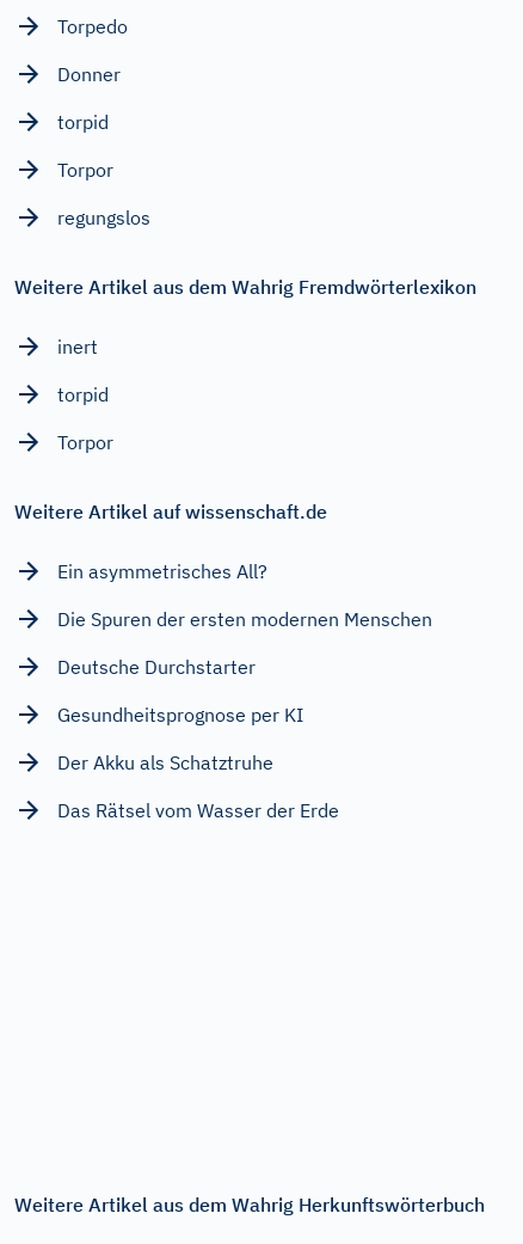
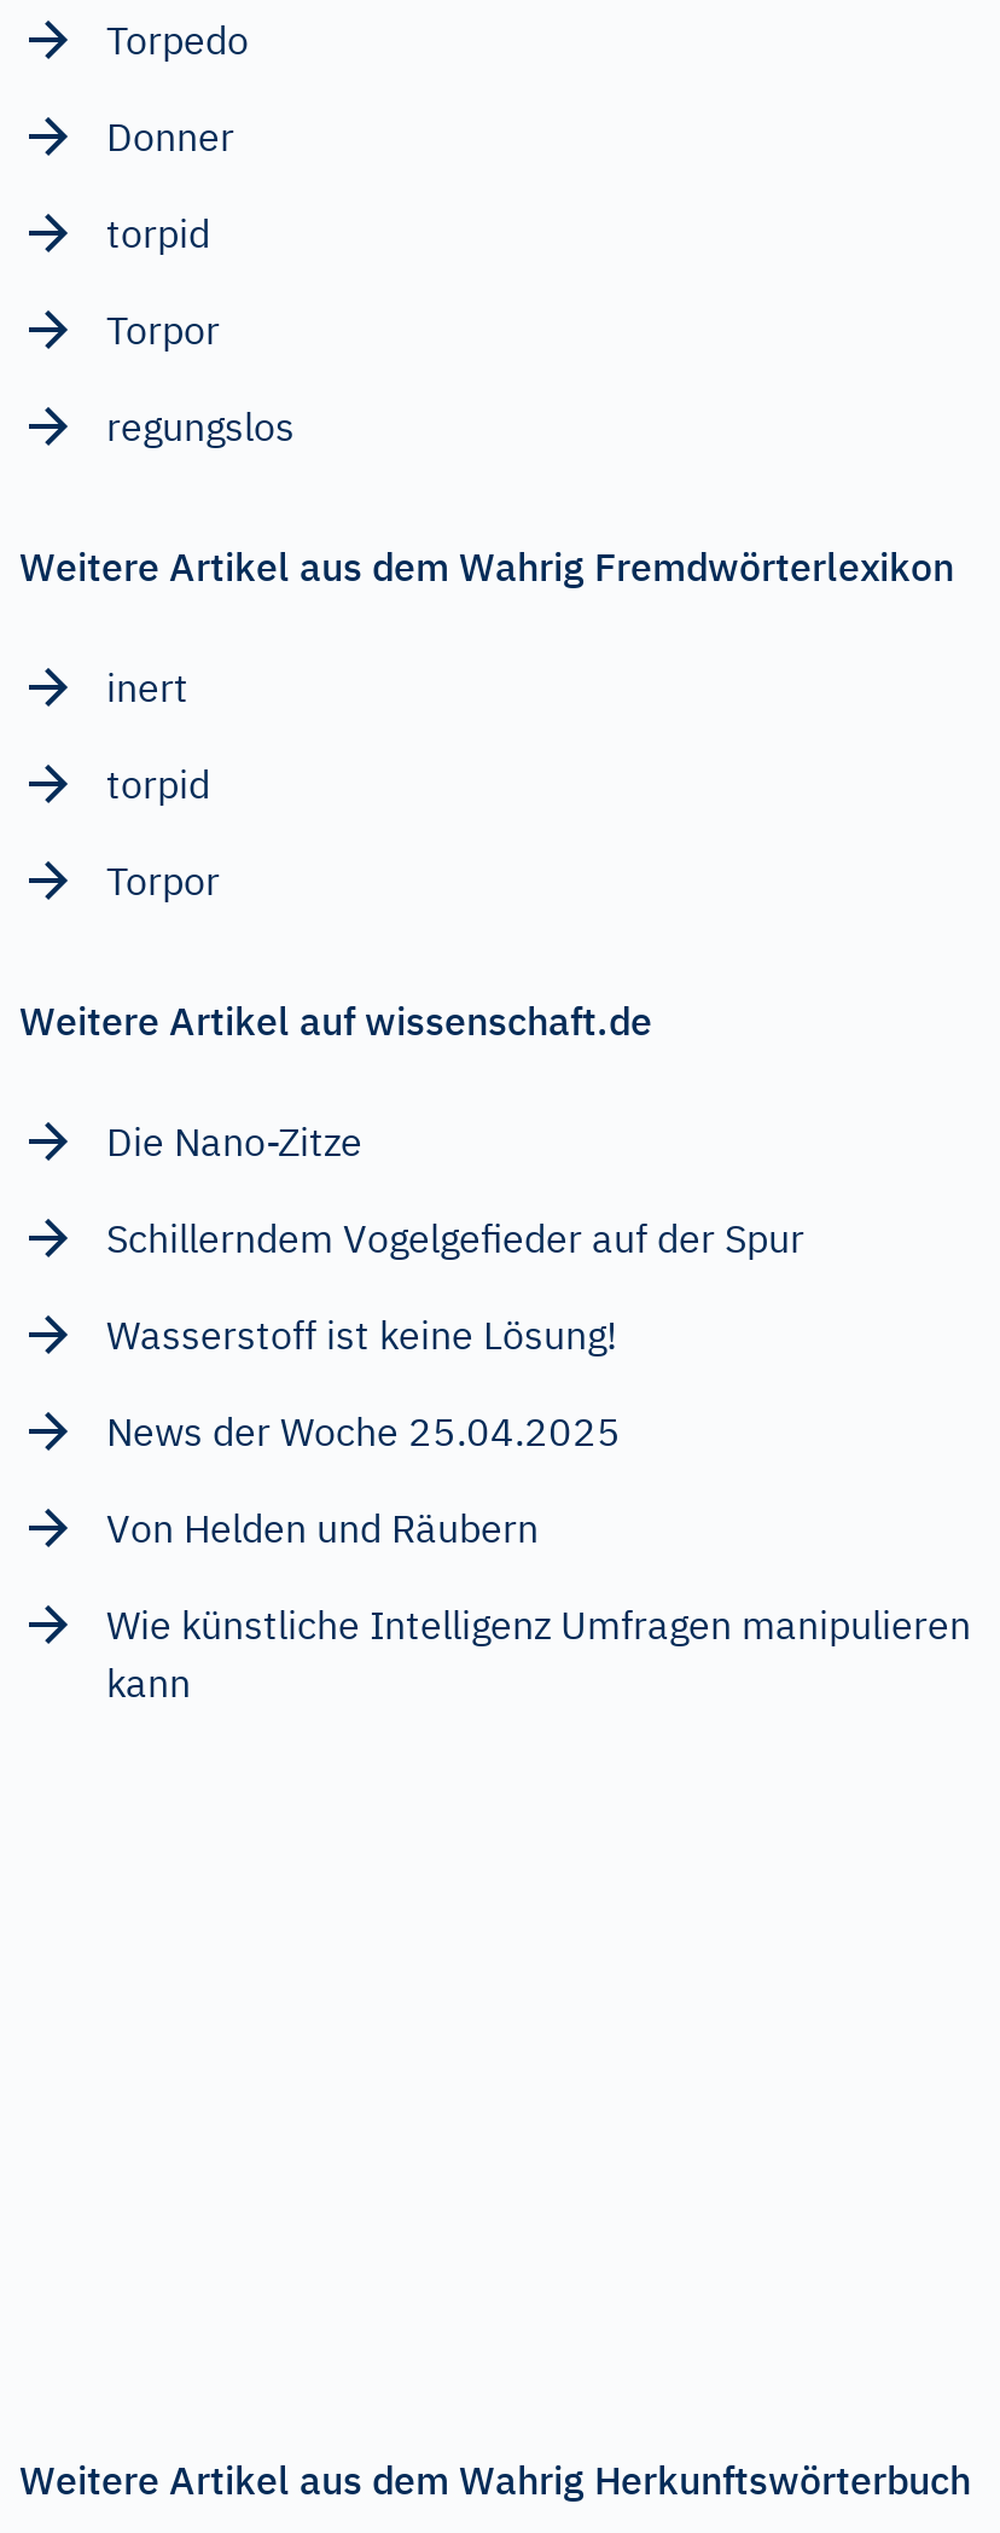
- Ein asymmetrisches All?
+ Die Nano-Zitze

- Die Spuren der ersten modernen Menschen
+ Schillerndem Vogelgefieder auf der Spur

- Deutsche Durchstarter
+ Wasserstoff ist keine Lösung!

- Gesundheitsprognose per KI
+ News der Woche 25.04.2025

- Der Akku als Schatztruhe
+ Von Helden und Räubern

- Das Rätsel vom Wasser der Erde
+ Wie künstliche Intelligenz Umfragen manipulieren
+ kann
